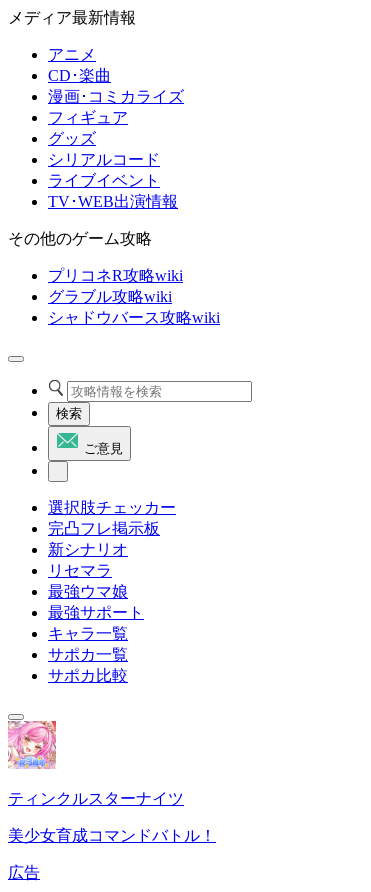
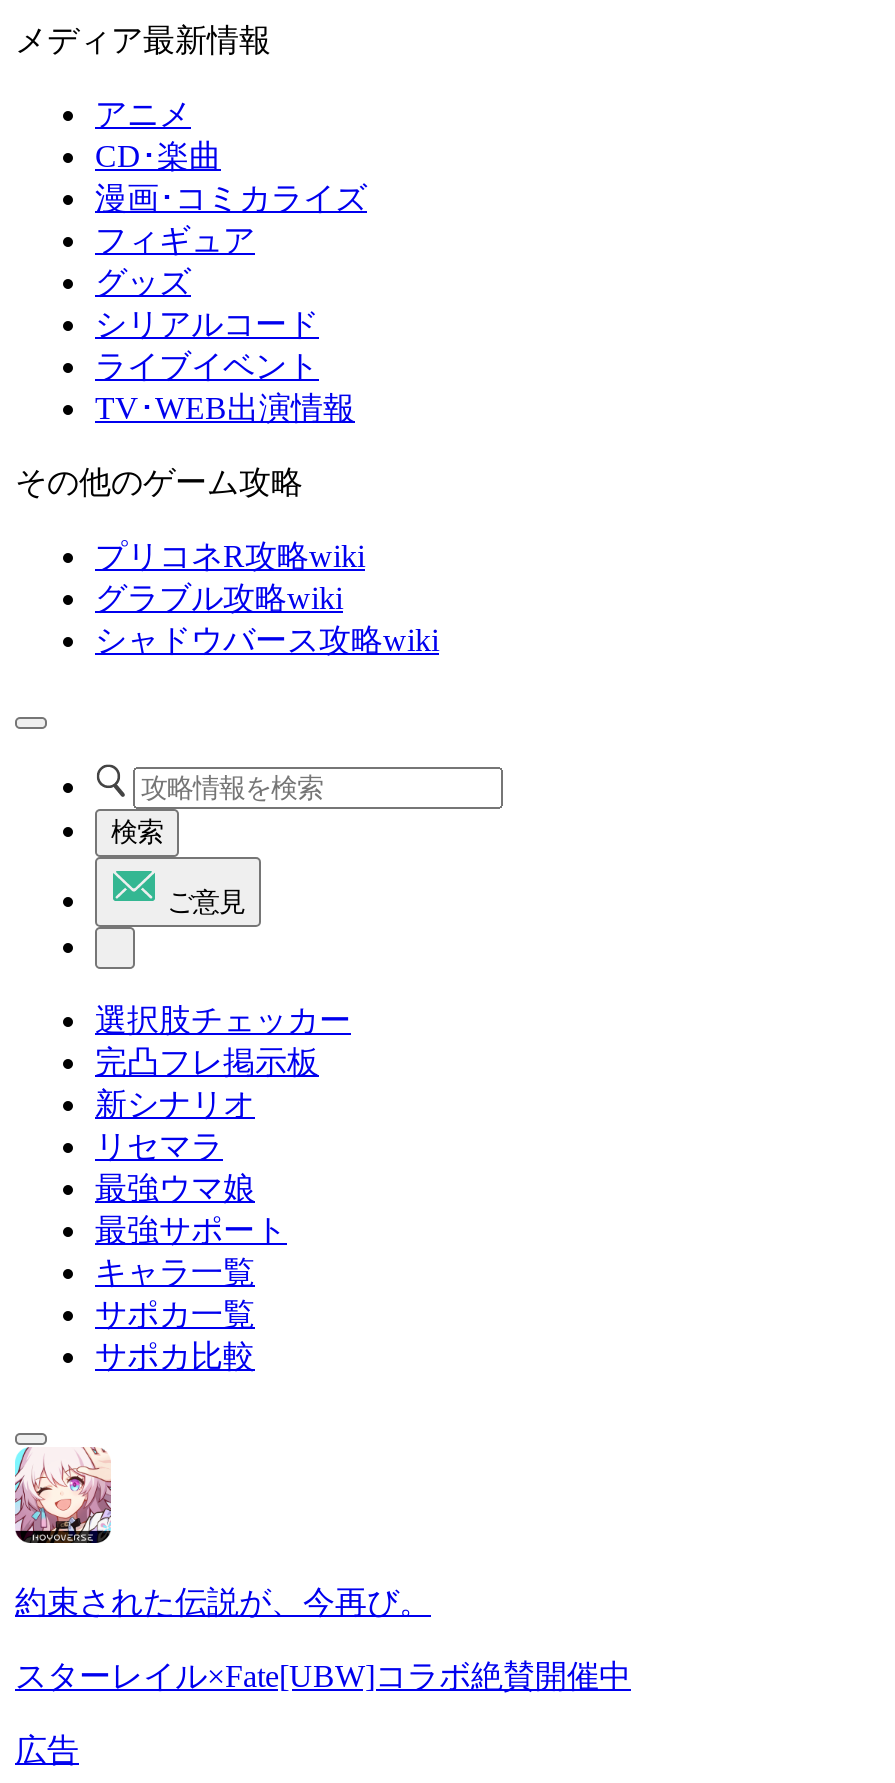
- [image]
- ティンクルスターナイツ
+ [image]
+ 約束された伝説が、今再び。

- 美少女育成コマンドバトル！
+ スターレイル×Fate[UBW]コラボ絶賛開催中
